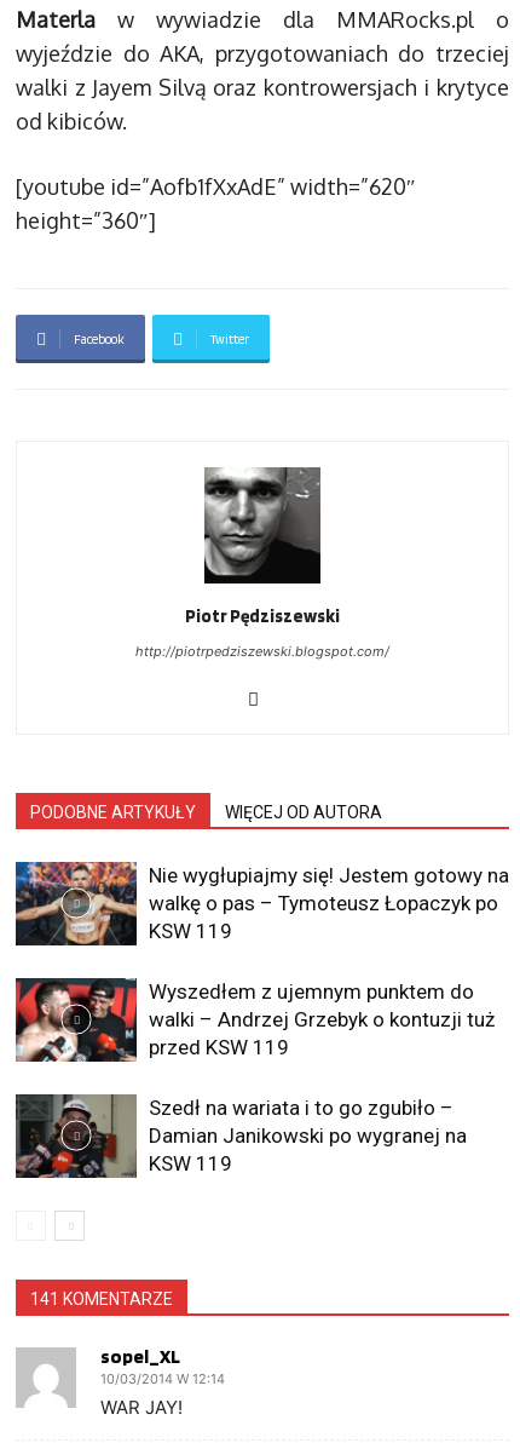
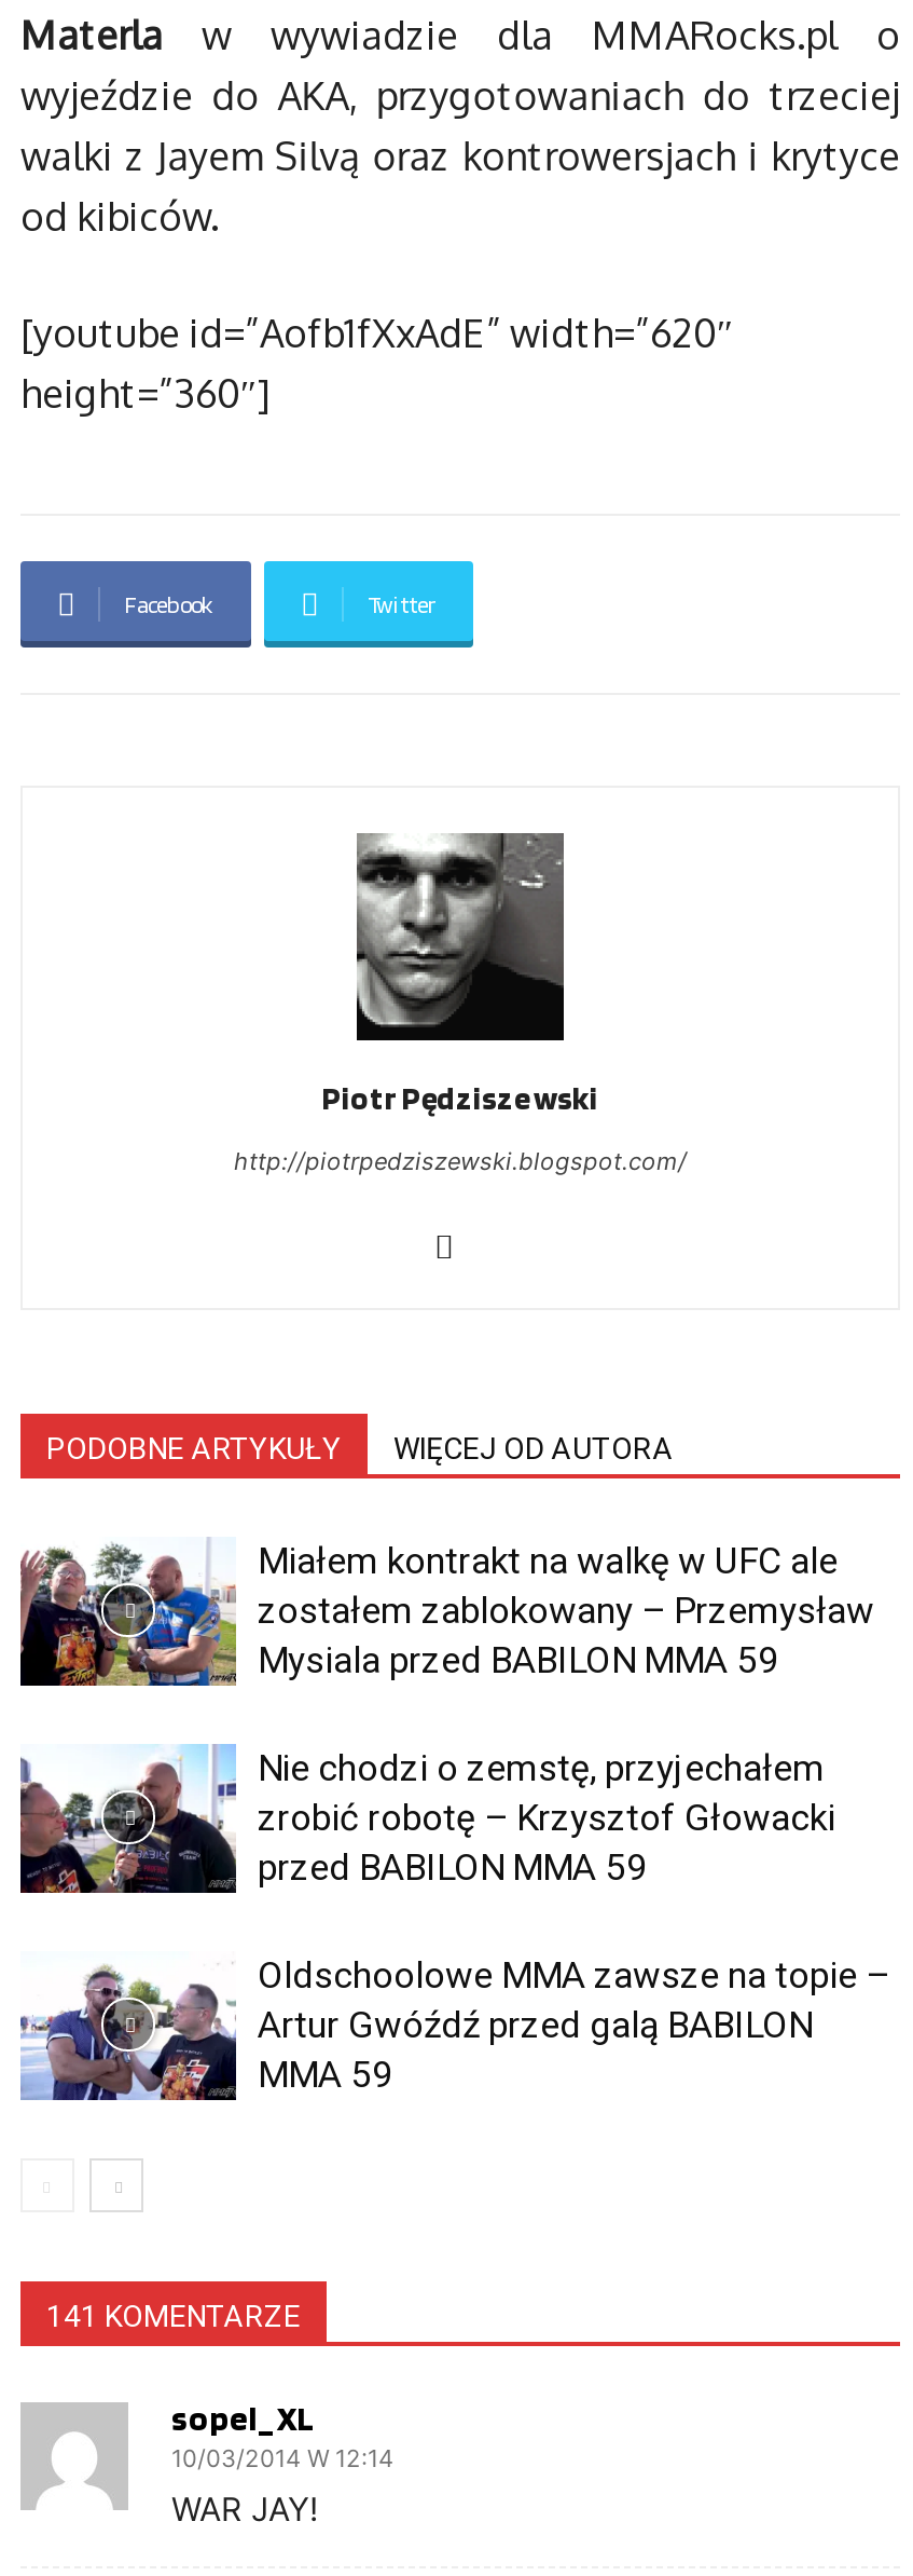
- [image]
- Nie wygłupiajmy się! Jestem gotowy na
- walkę o pas – Tymoteusz Łopaczyk po
- KSW 119
+ [image]
+ Miałem kontrakt na walkę w UFC ale
+ zostałem zablokowany – Przemysław
+ Mysiala przed BABILON MMA 59

- [image]
- Wyszedłem z ujemnym punktem do
- walki – Andrzej Grzebyk o kontuzji tuż
- przed KSW 119
+ [image]
+ Nie chodzi o zemstę, przyjechałem
+ zrobić robotę – Krzysztof Głowacki
+ przed BABILON MMA 59

- [image]
- Szedł na wariata i to go zgubiło –
- Damian Janikowski po wygranej na
- KSW 119
+ [image]
+ Oldschoolowe MMA zawsze na topie –
+ Artur Gwóźdź przed galą BABILON
+ MMA 59
